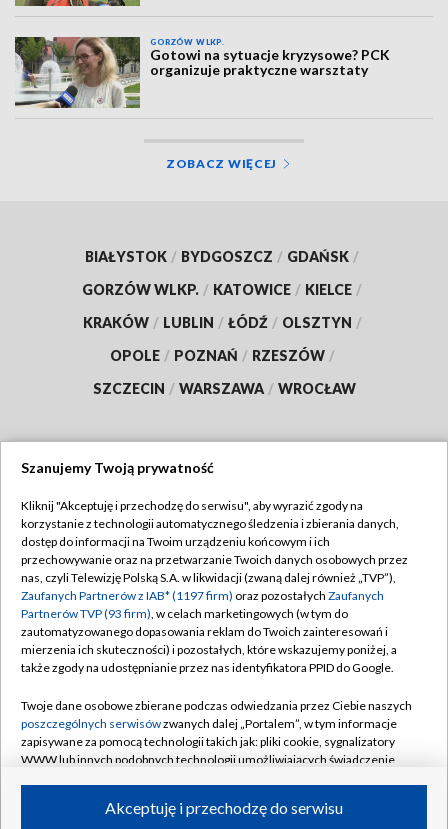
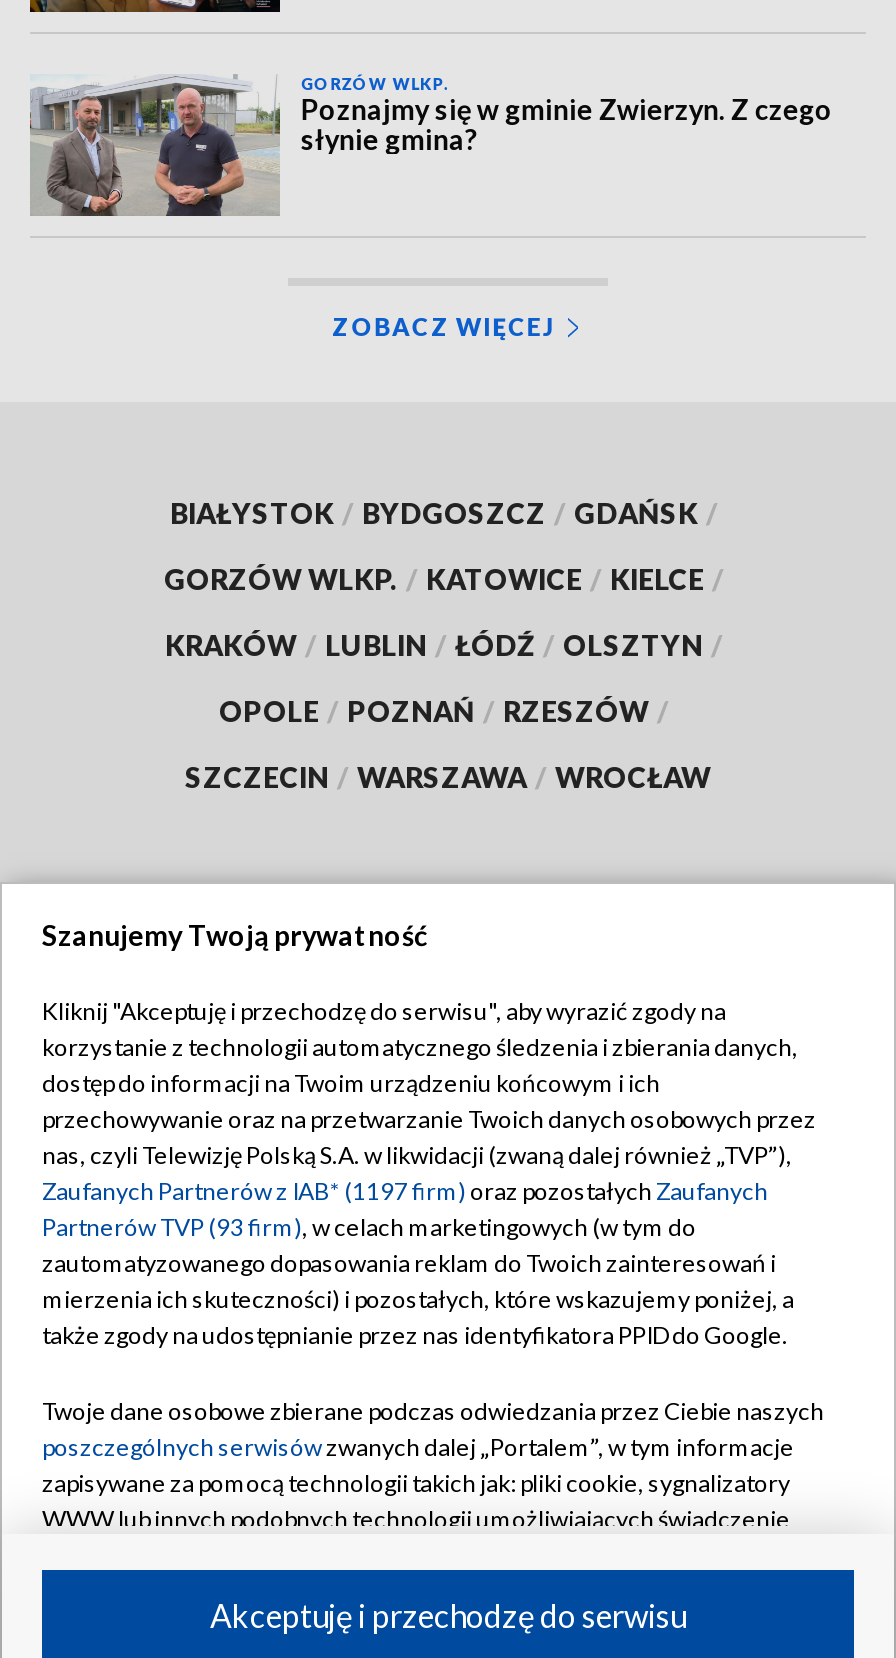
- [image]
- Gotowi na sytuacje kryzysowe? PCK
- organizuje praktyczne warsztaty
+ [image]
+ Poznajmy się w gminie Zwierzyn. Z czego
+ słynie gmina?
